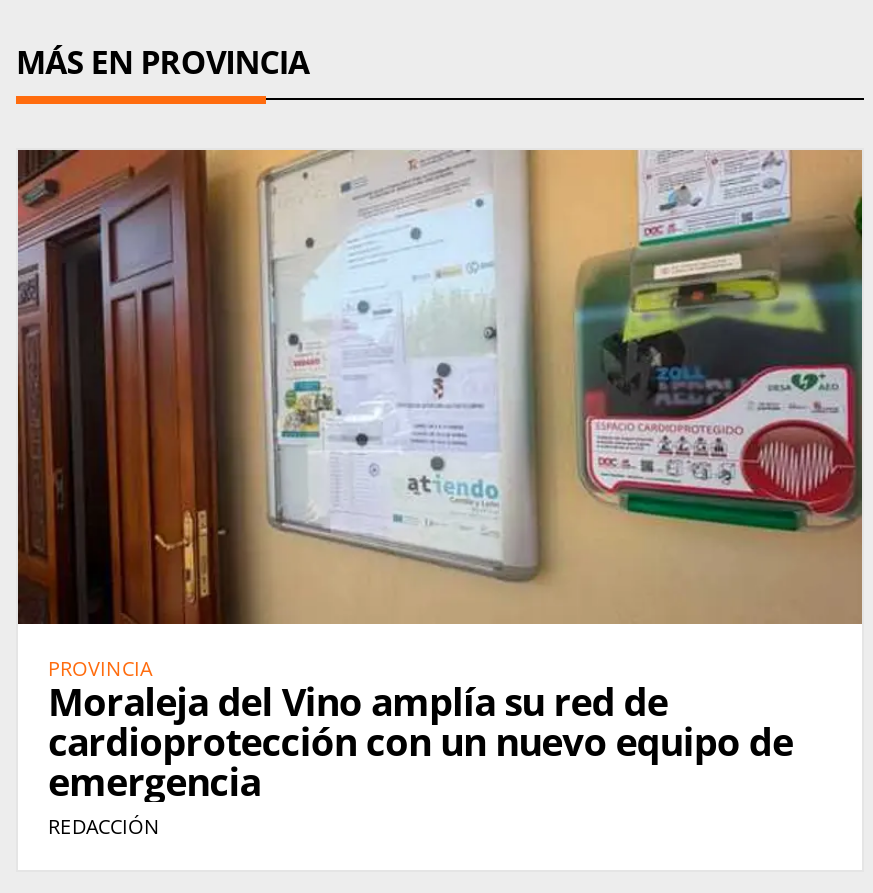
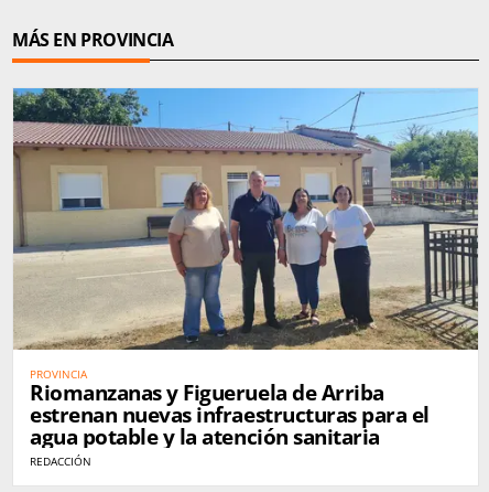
- [image]
- Moraleja del Vino amplía su red de
- cardioprotección con un nuevo equipo de
- emergencia
+ [image]
+ Riomanzanas y Figueruela de Arriba
+ estrenan nuevas infraestructuras para el
+ agua potable y la atención sanitaria
